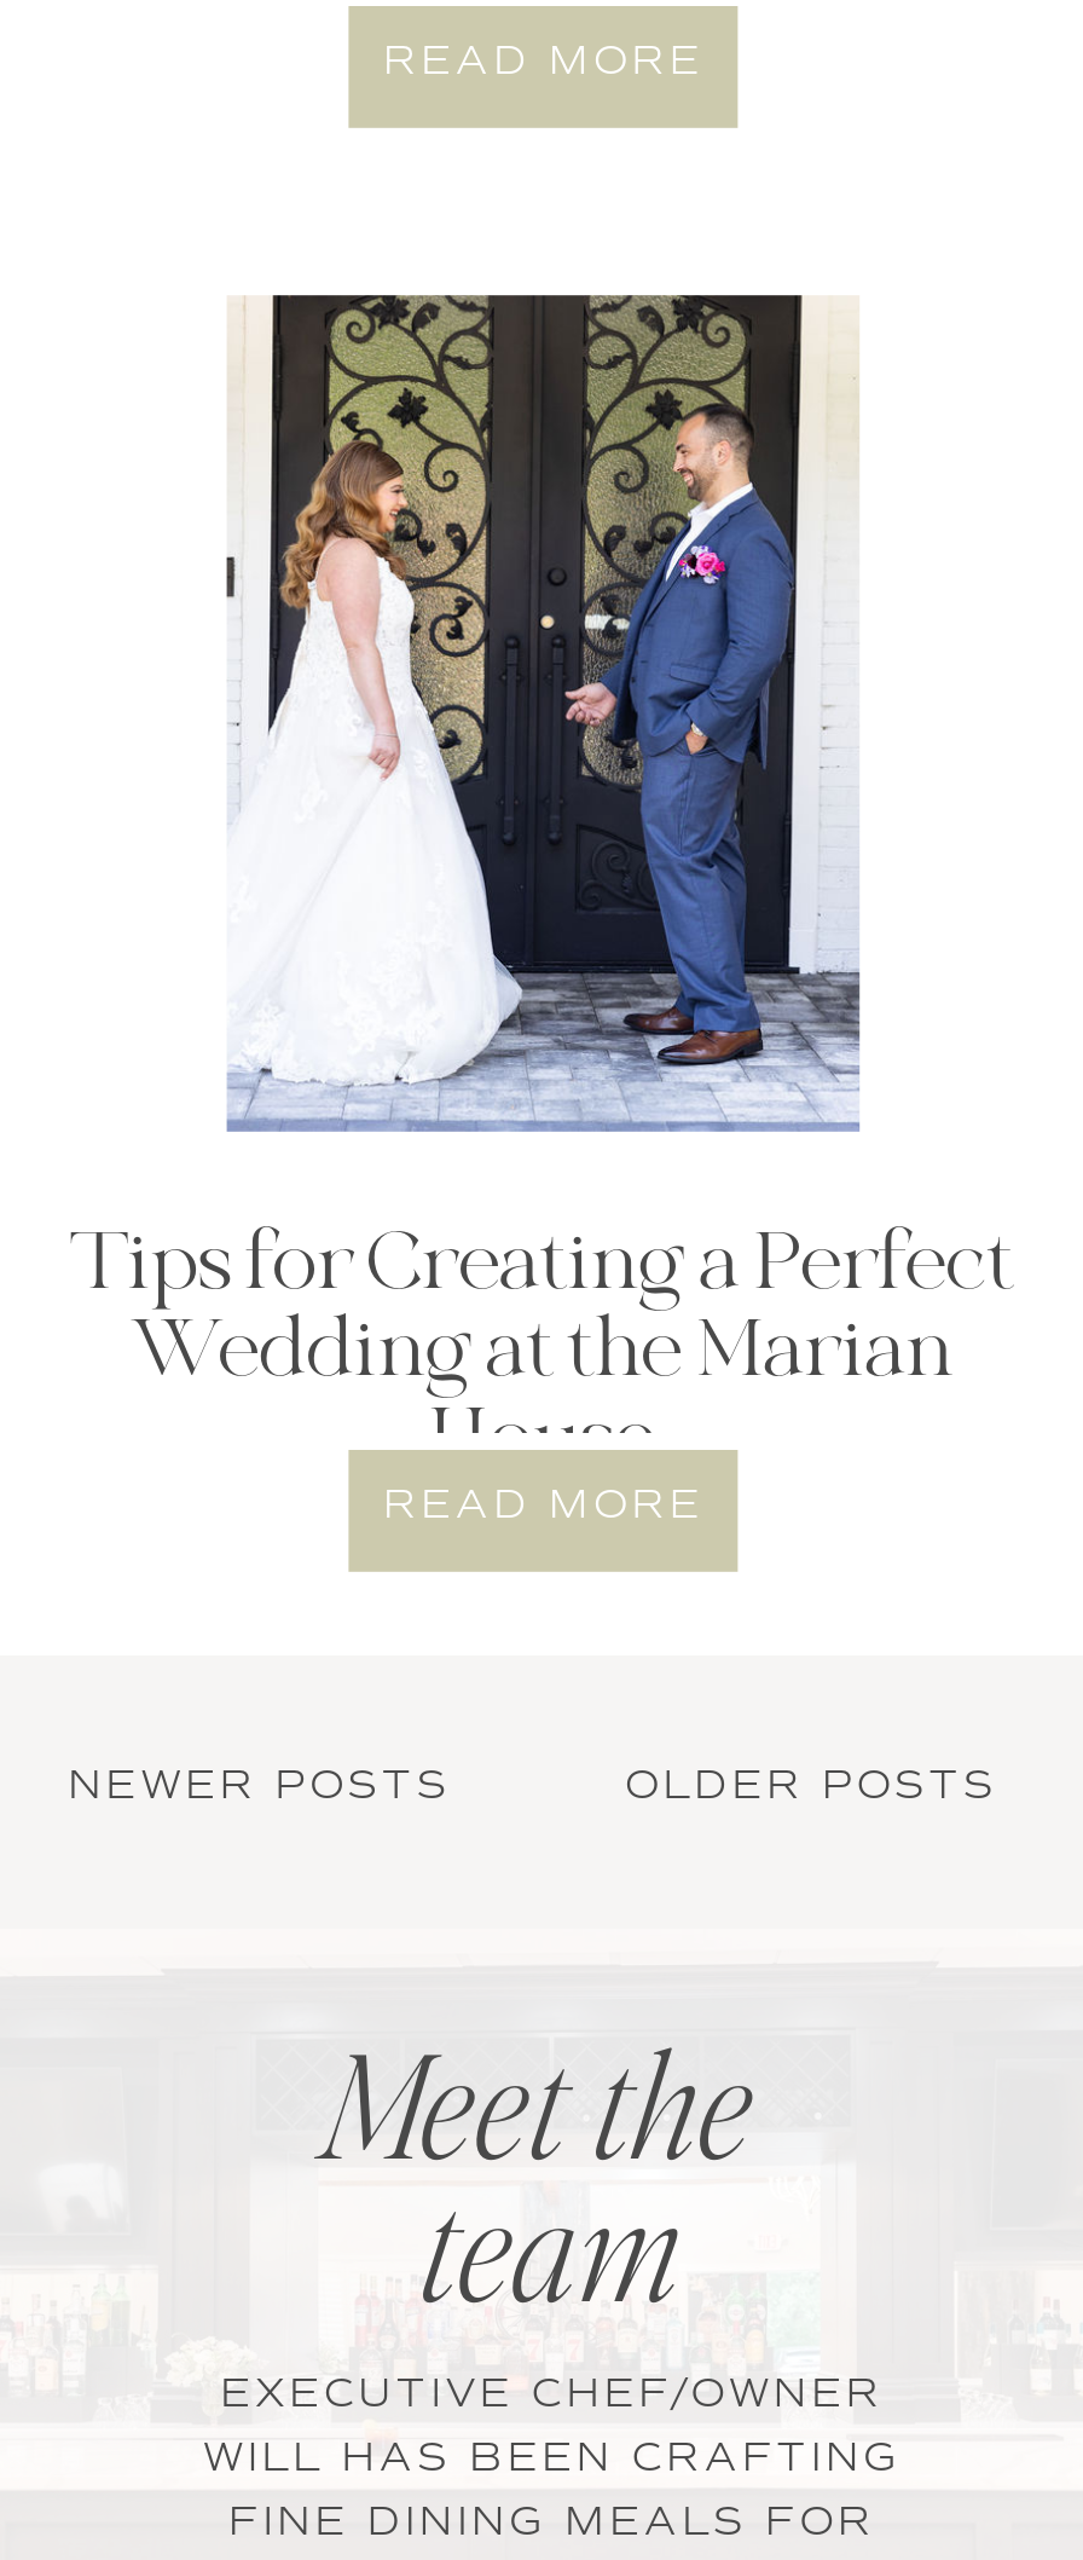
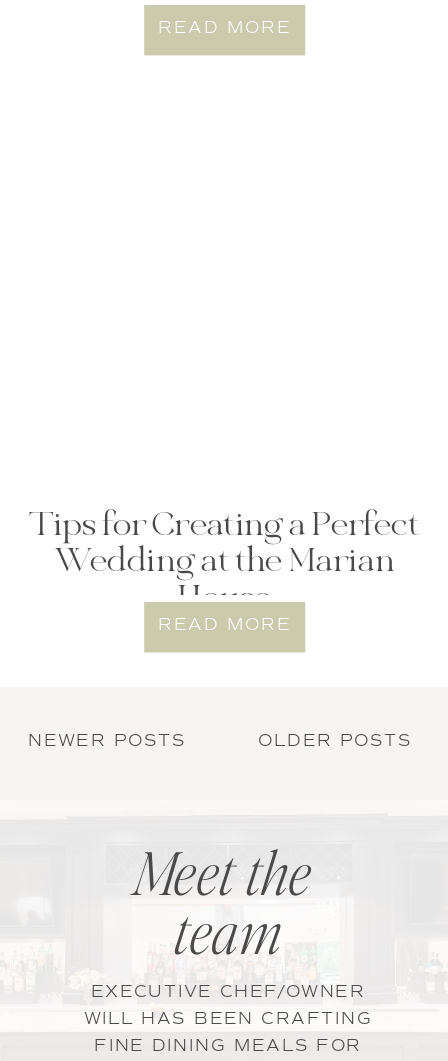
- [image]
